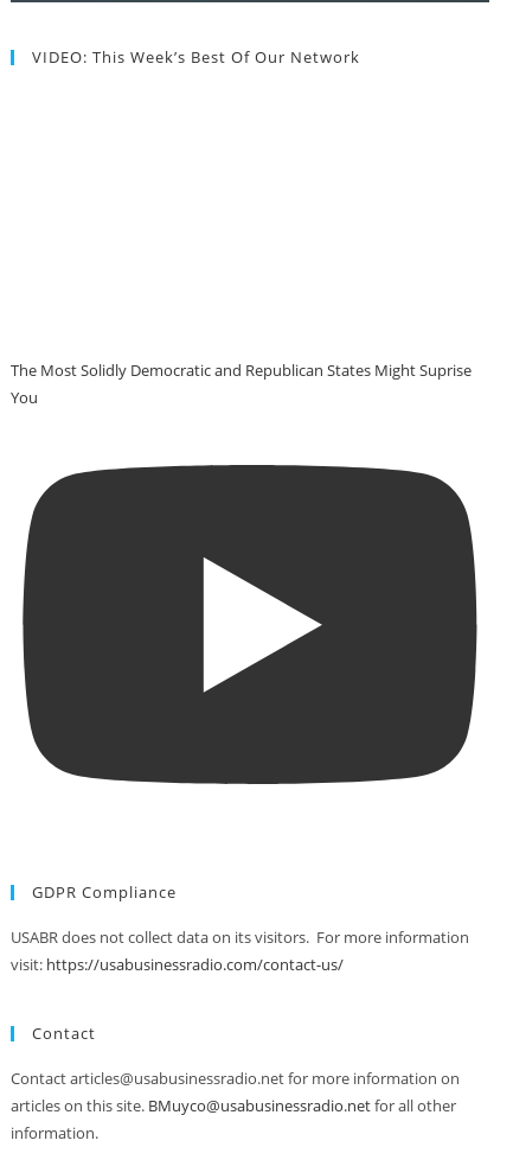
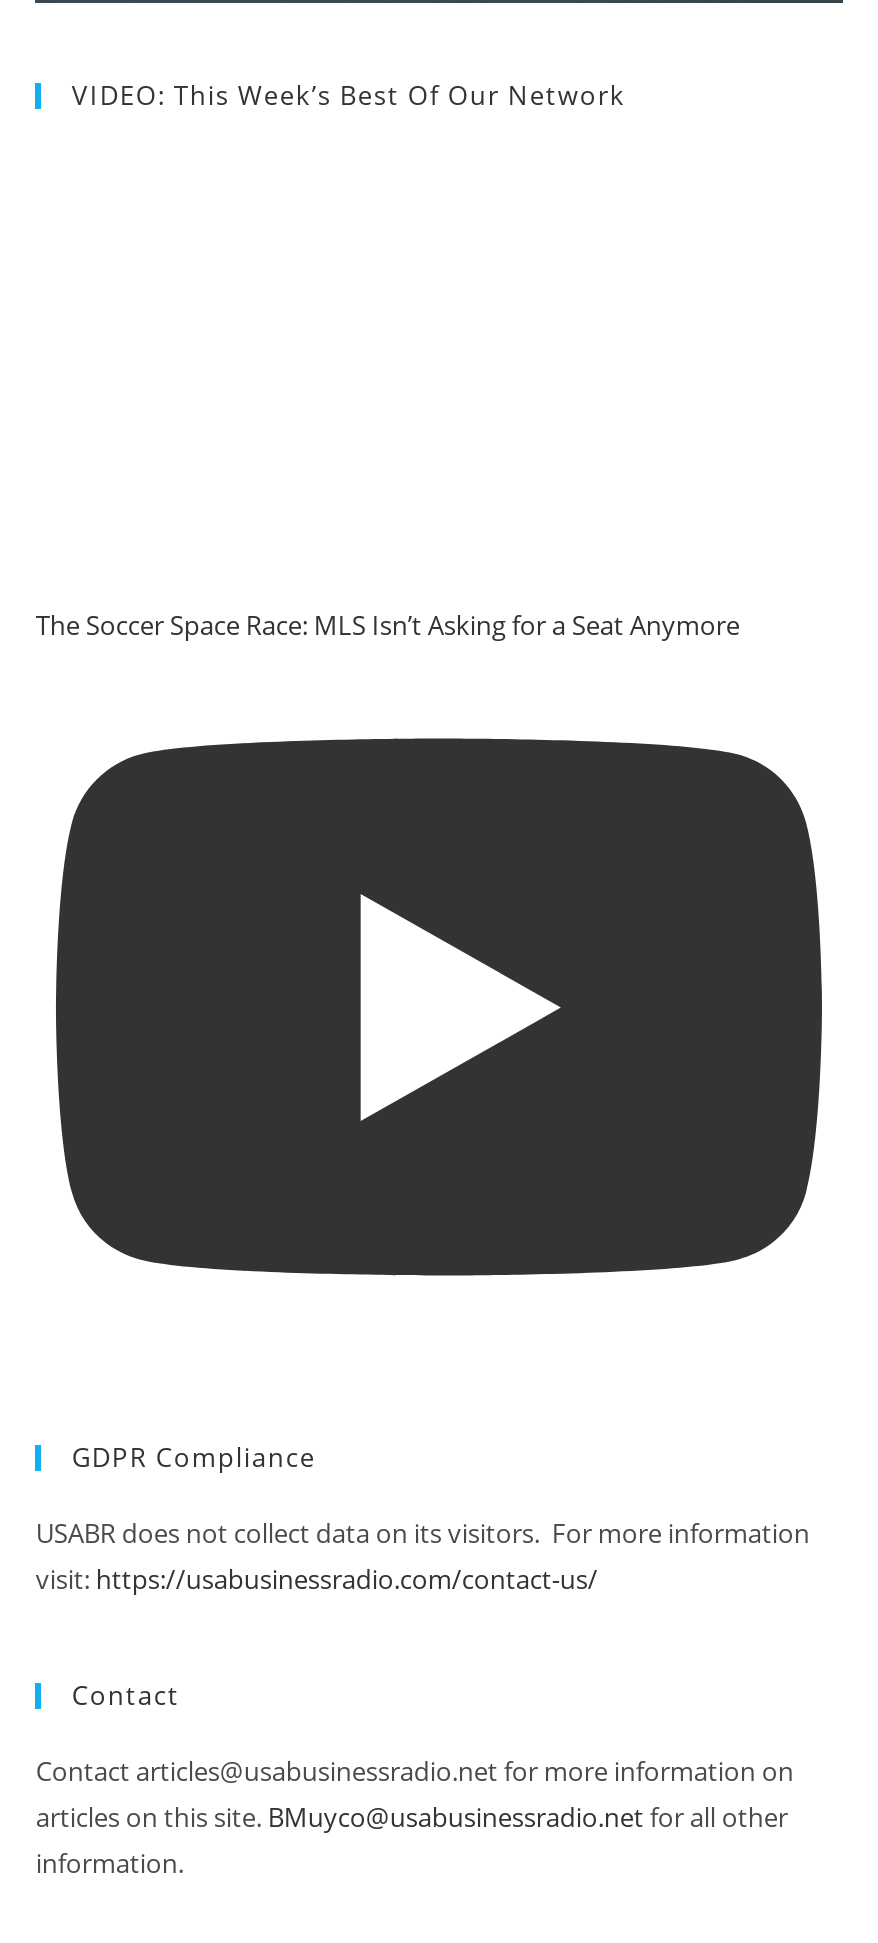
- The Most Solidly Democratic and Republican States Might Suprise
- You
+ The Soccer Space Race: MLS Isn’t Asking for a Seat Anymore
